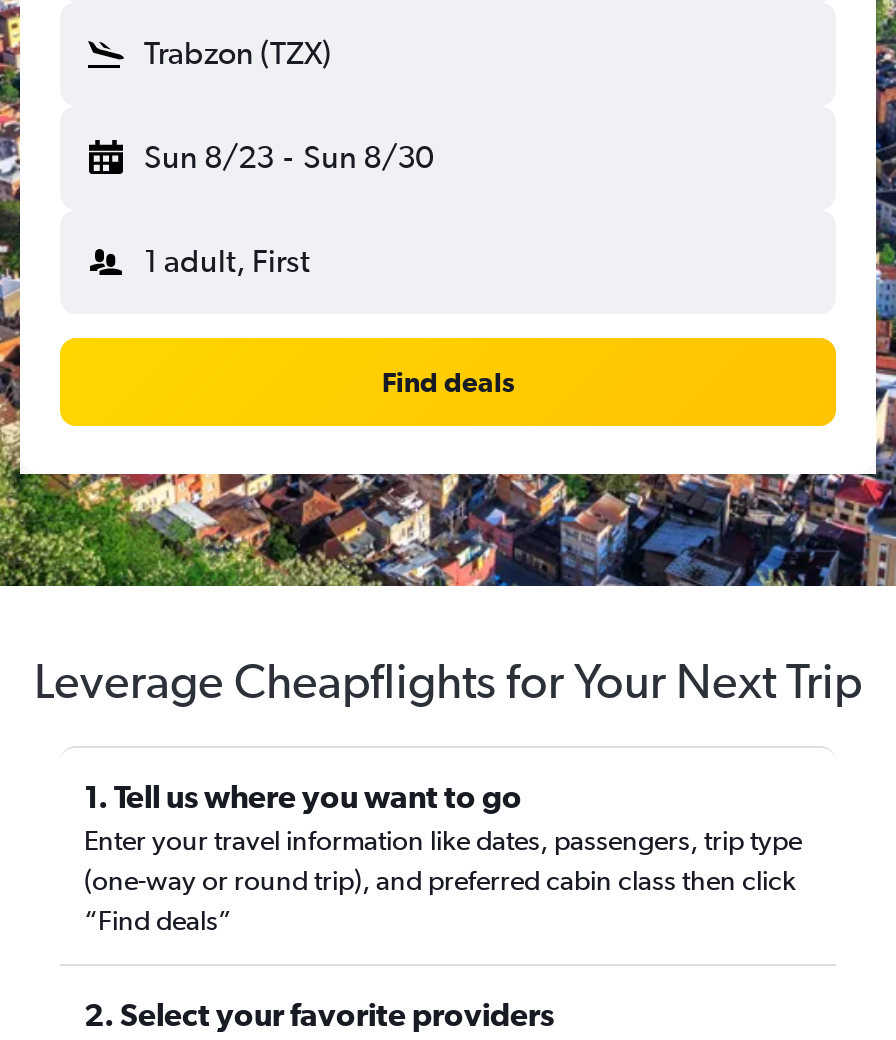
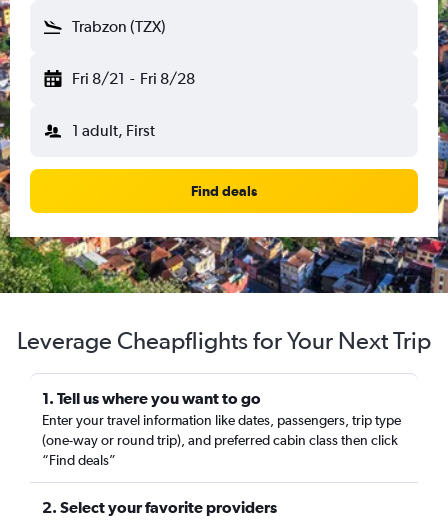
- Sun 8/23 - Sun 8/30
+ Fri 8/21 - Fri 8/28
